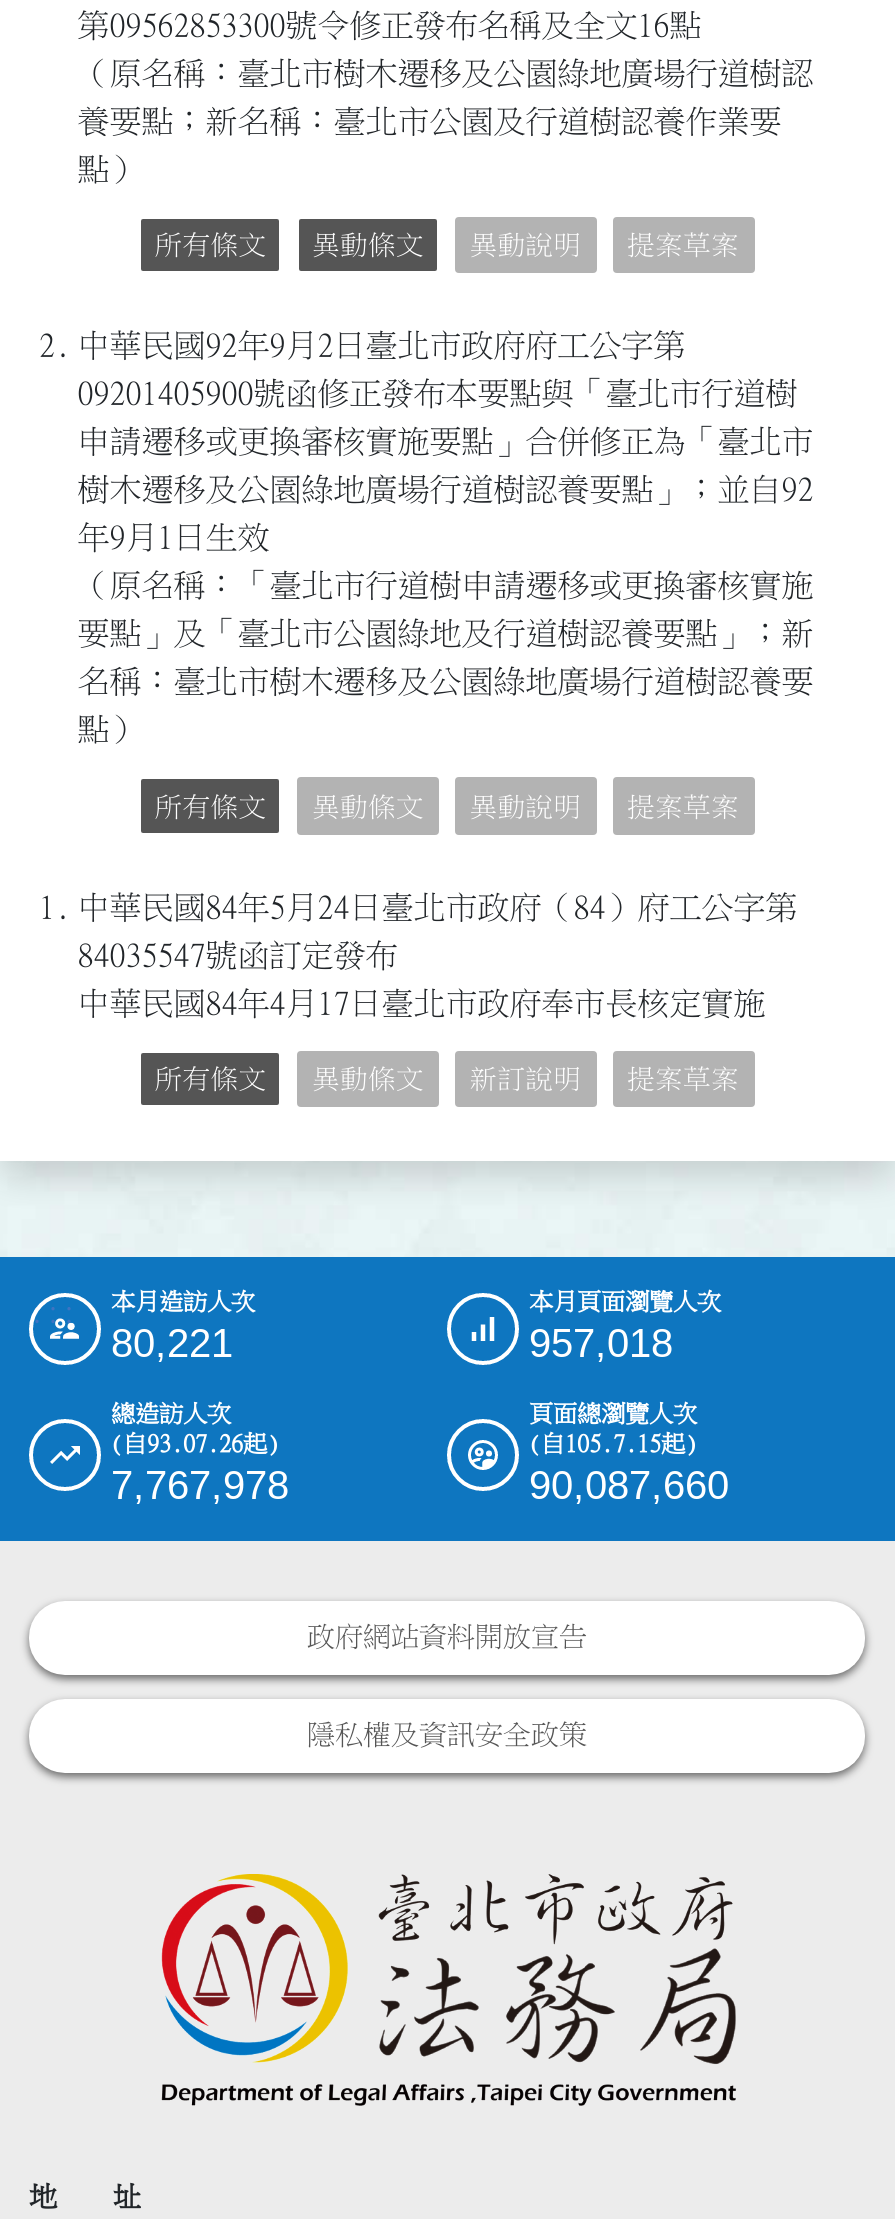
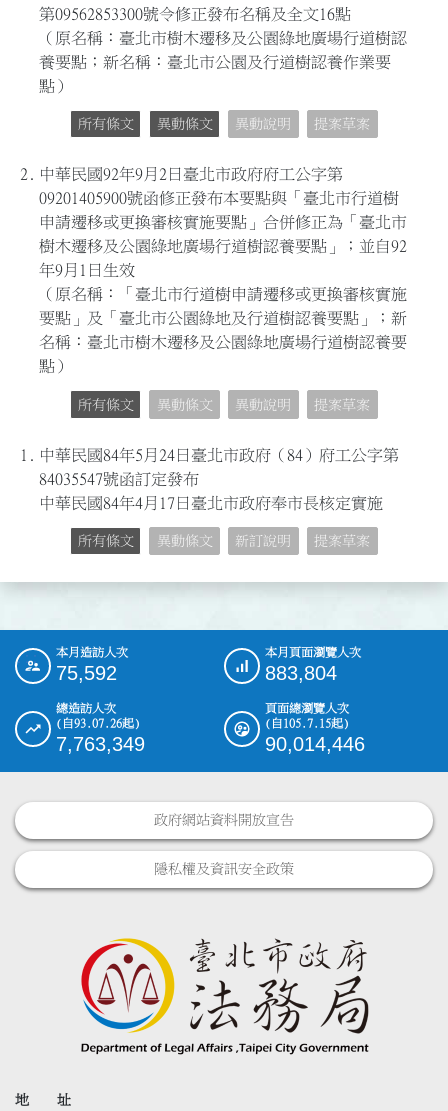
- 80,221
+ 75,592

- 957,018
+ 883,804

- 7,767,978
+ 7,763,349

- 90,087,660
+ 90,014,446
